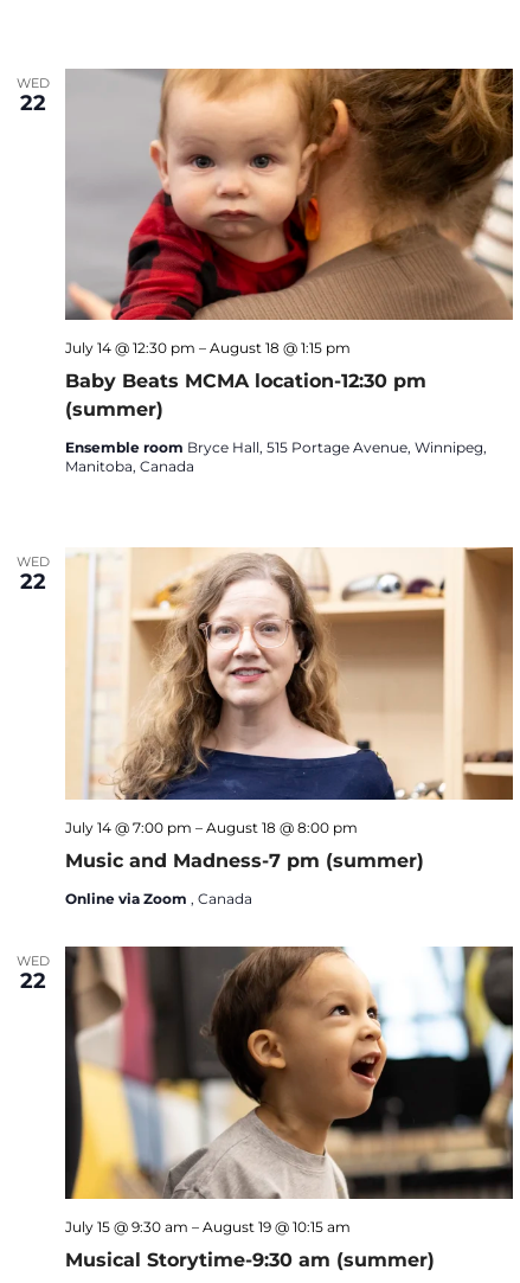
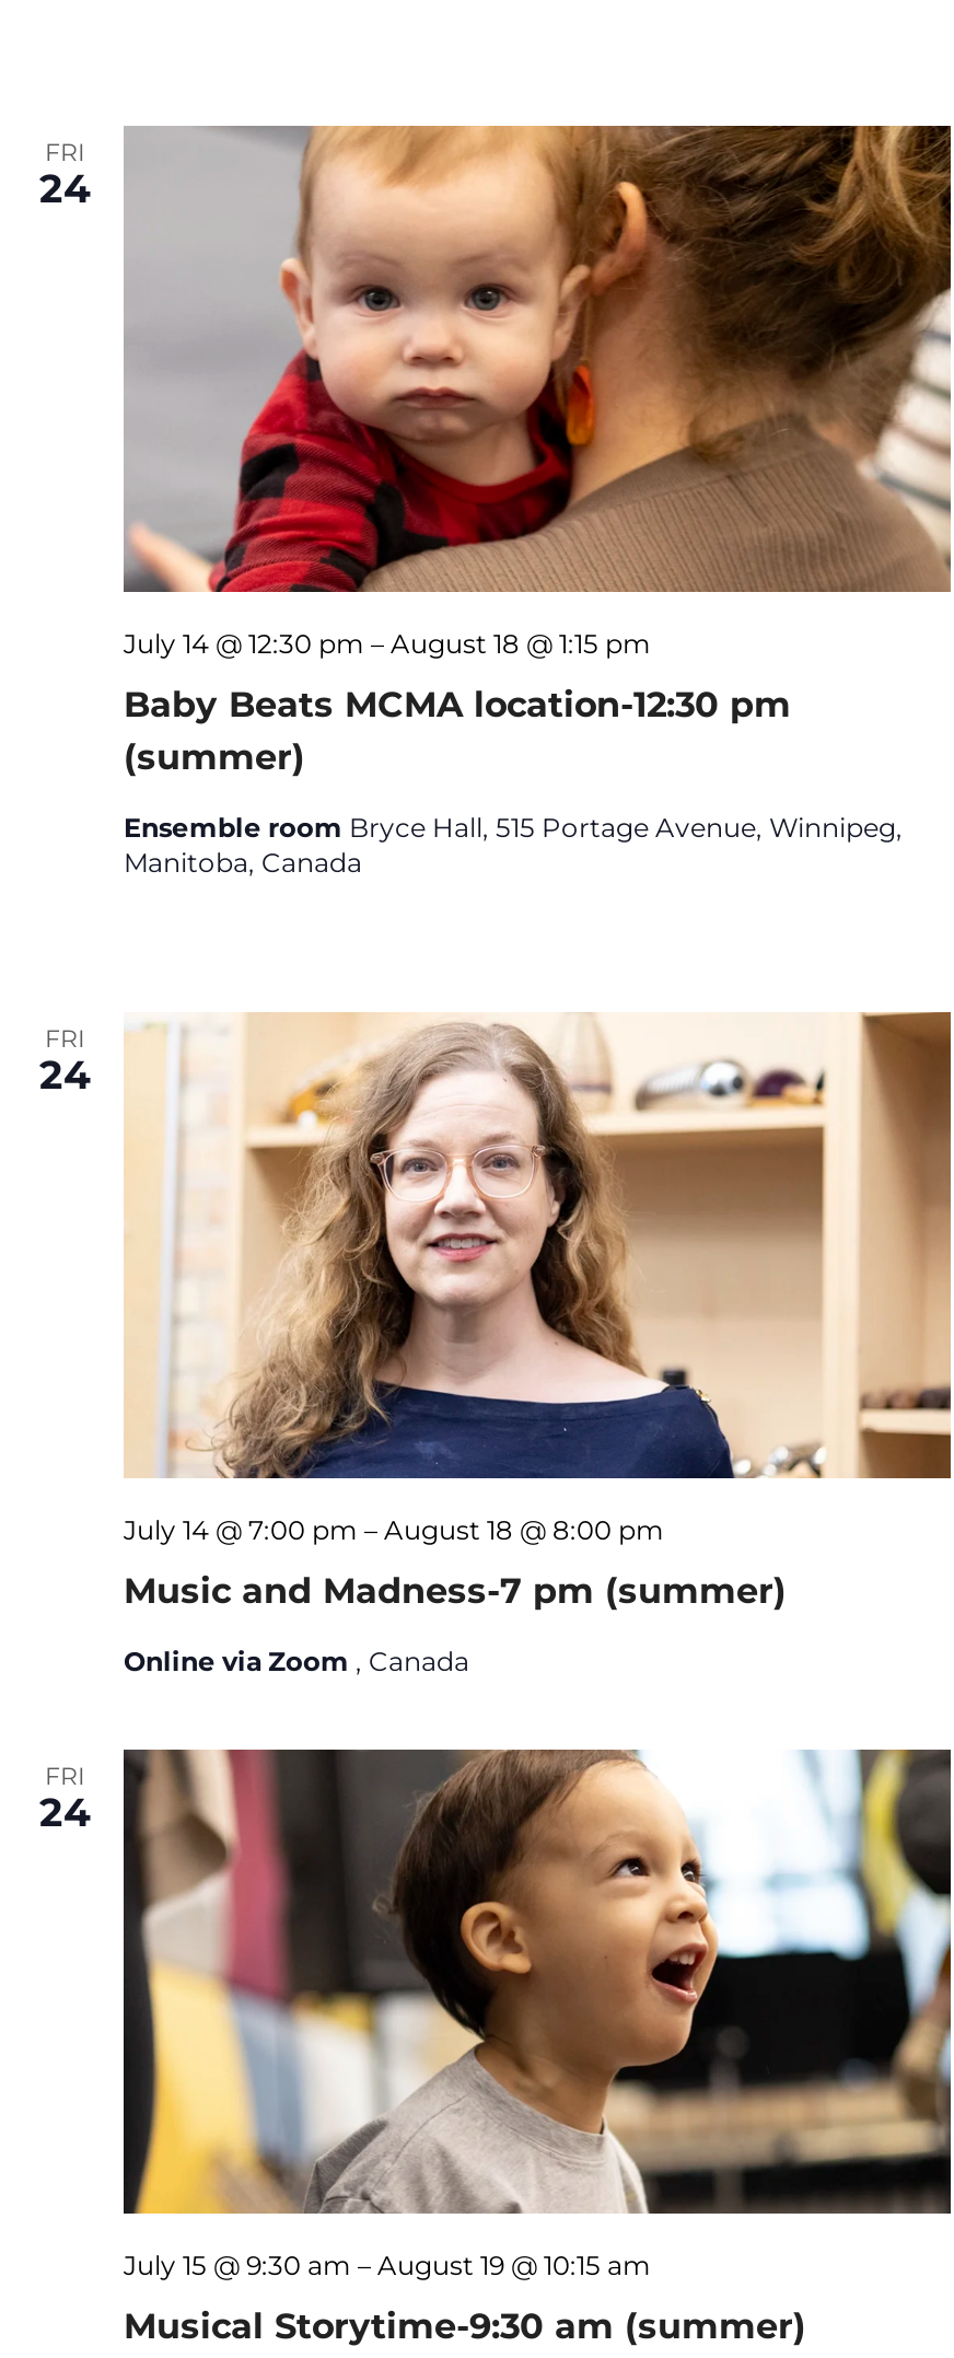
- WED
- 22
+ FRI
+ 24

- WED
- 22
+ FRI
+ 24

- WED
- 22
+ FRI
+ 24
